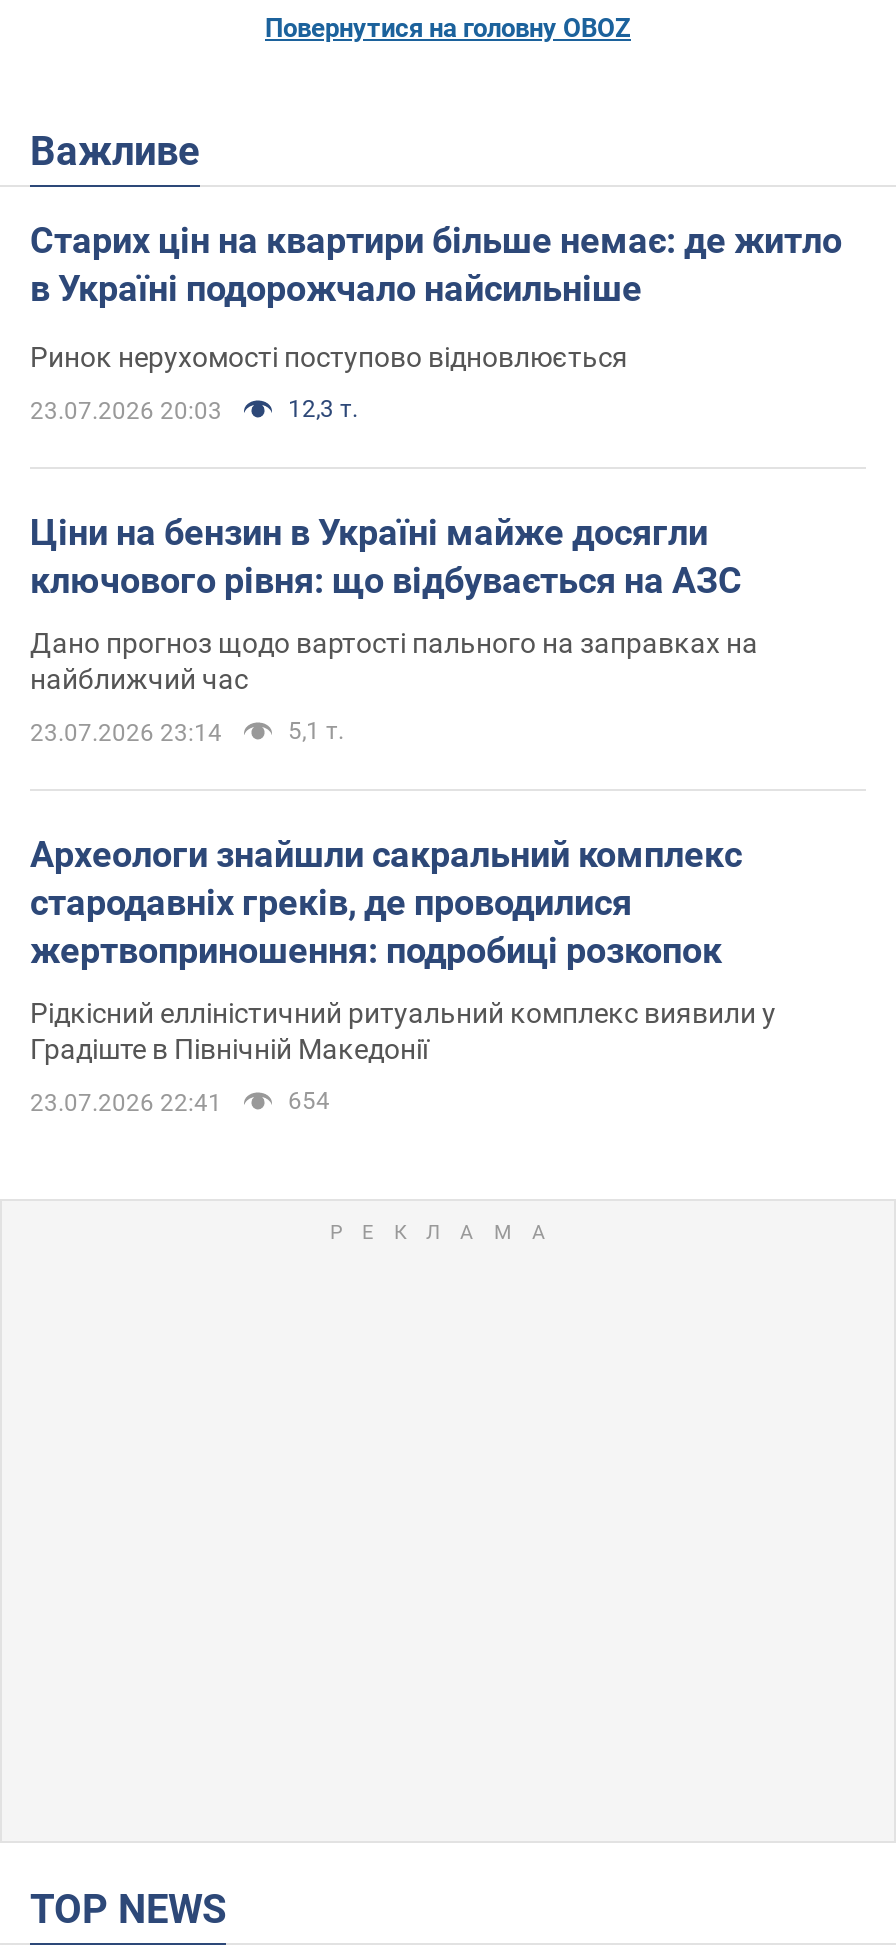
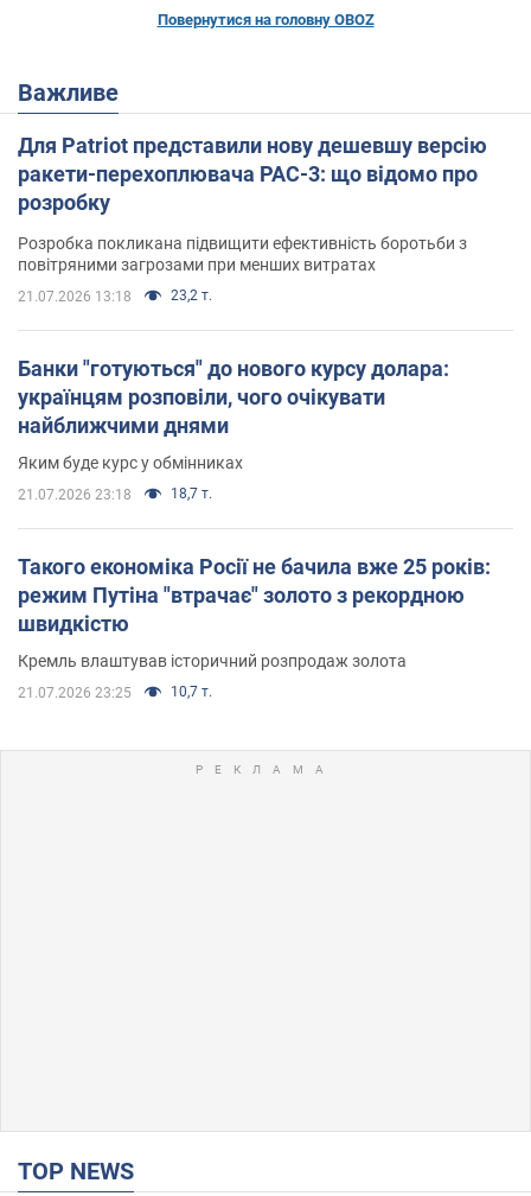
- Старих цін на квартири більше немає: де житло
- в Україні подорожчало найсильніше
+ Для Patriot представили нову дешевшу версію
+ ракети-перехоплювача PAC-3: що відомо про
+ розробку

- Ринок нерухомості поступово відновлюється
+ Розробка покликана підвищити ефективність боротьби з
+ повітряними загрозами при менших витратах

- 23.07.2026 20:03
- 12,3 т.
+ 21.07.2026 13:18
+ 23,2 т.

- Ціни на бензин в Україні майже досягли
- ключового рівня: що відбувається на АЗС
+ Банки "готуються" до нового курсу долара:
+ українцям розповіли, чого очікувати
+ найближчими днями

- Дано прогноз щодо вартості пального на заправках на
- найближчий час
+ Яким буде курс у обмінниках

- 23.07.2026 23:14
- 5,1 т.
+ 21.07.2026 23:18
+ 18,7 т.

- Археологи знайшли сакральний комплекс
- стародавніх греків, де проводилися
- жертвоприношення: подробиці розкопок
+ Такого економіка Росії не бачила вже 25 років:
+ режим Путіна "втрачає" золото з рекордною
+ швидкістю

- Рідкісний елліністичний ритуальний комплекс виявили у
- Градіште в Північній Македонії
+ Кремль влаштував історичний розпродаж золота

- 23.07.2026 22:41
- 654
+ 21.07.2026 23:25
+ 10,7 т.
